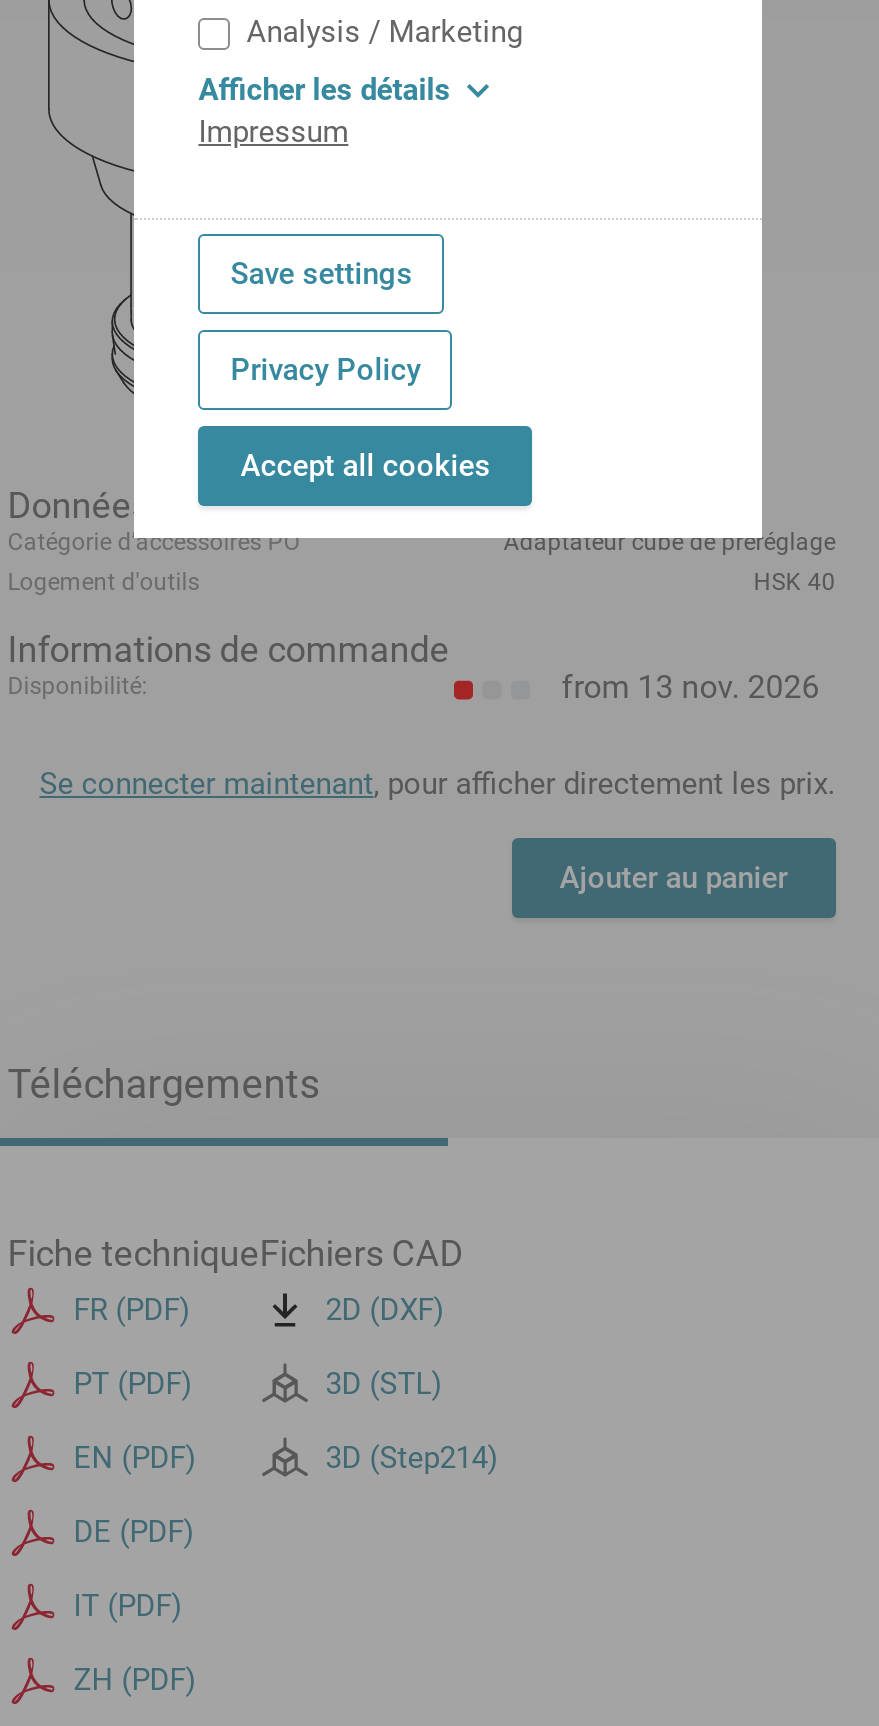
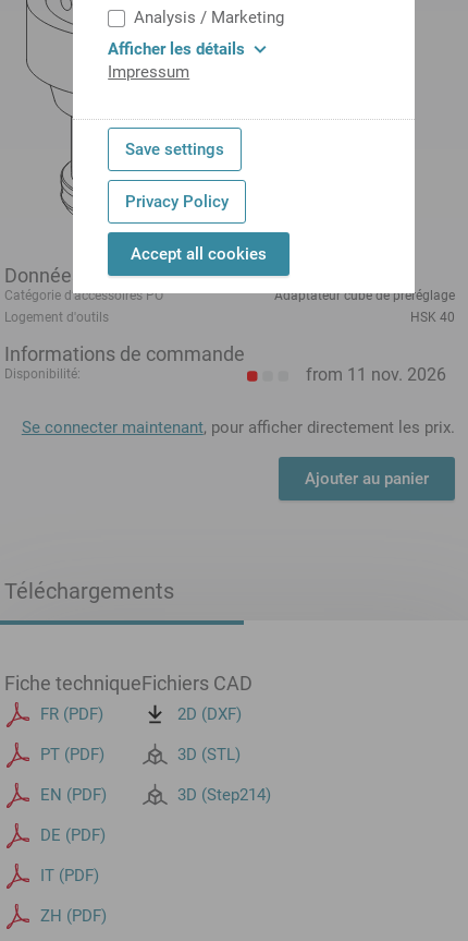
- from 13 nov. 2026
+ from 11 nov. 2026
